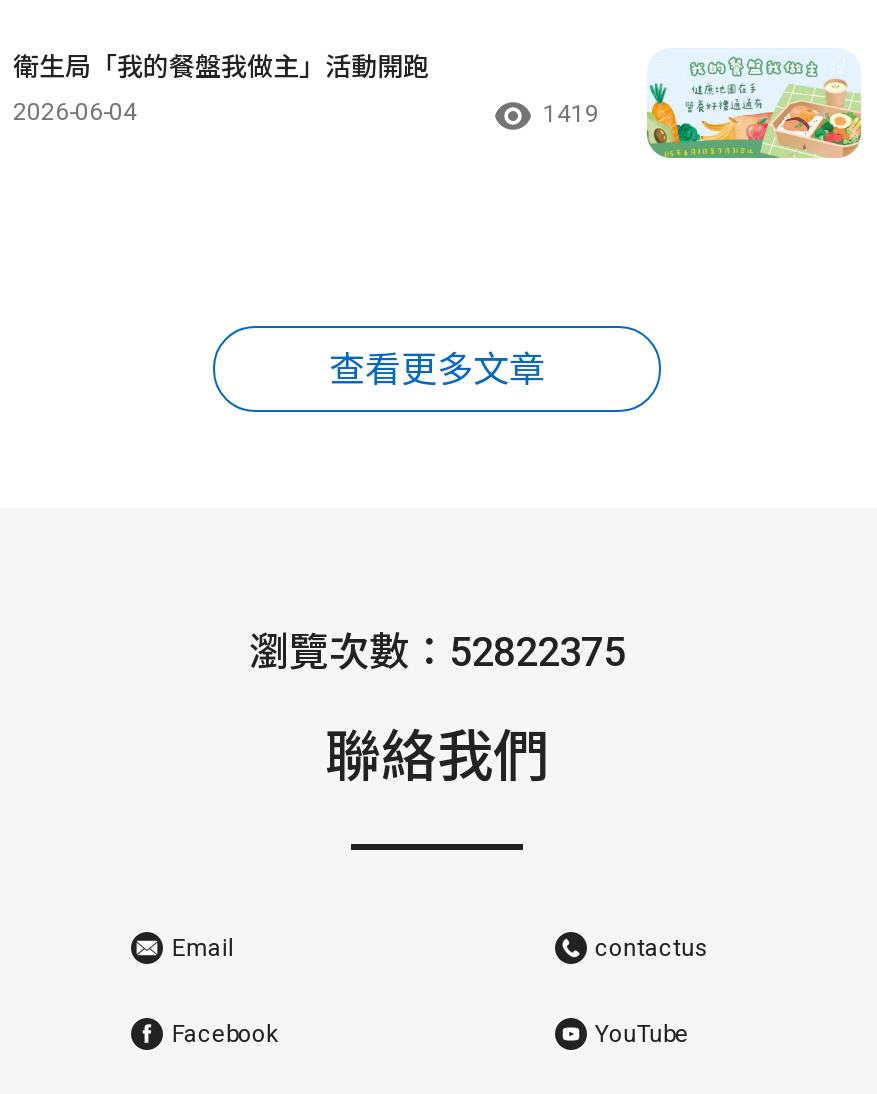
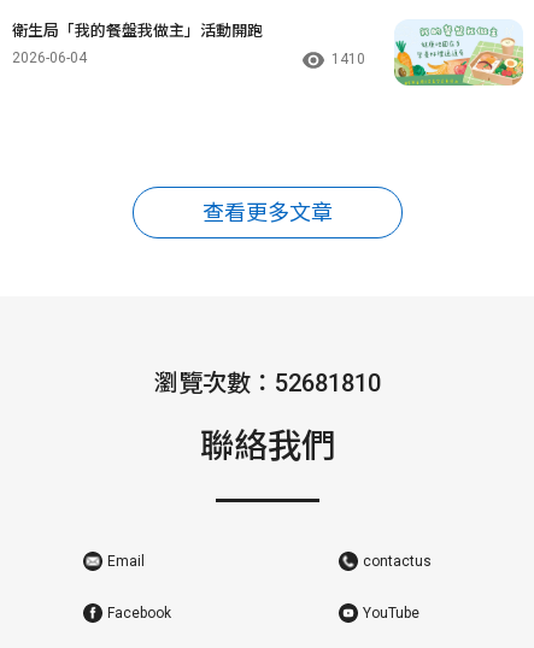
- 1419
+ 1410

- 瀏覽次數：52822375
+ 瀏覽次數：52681810
